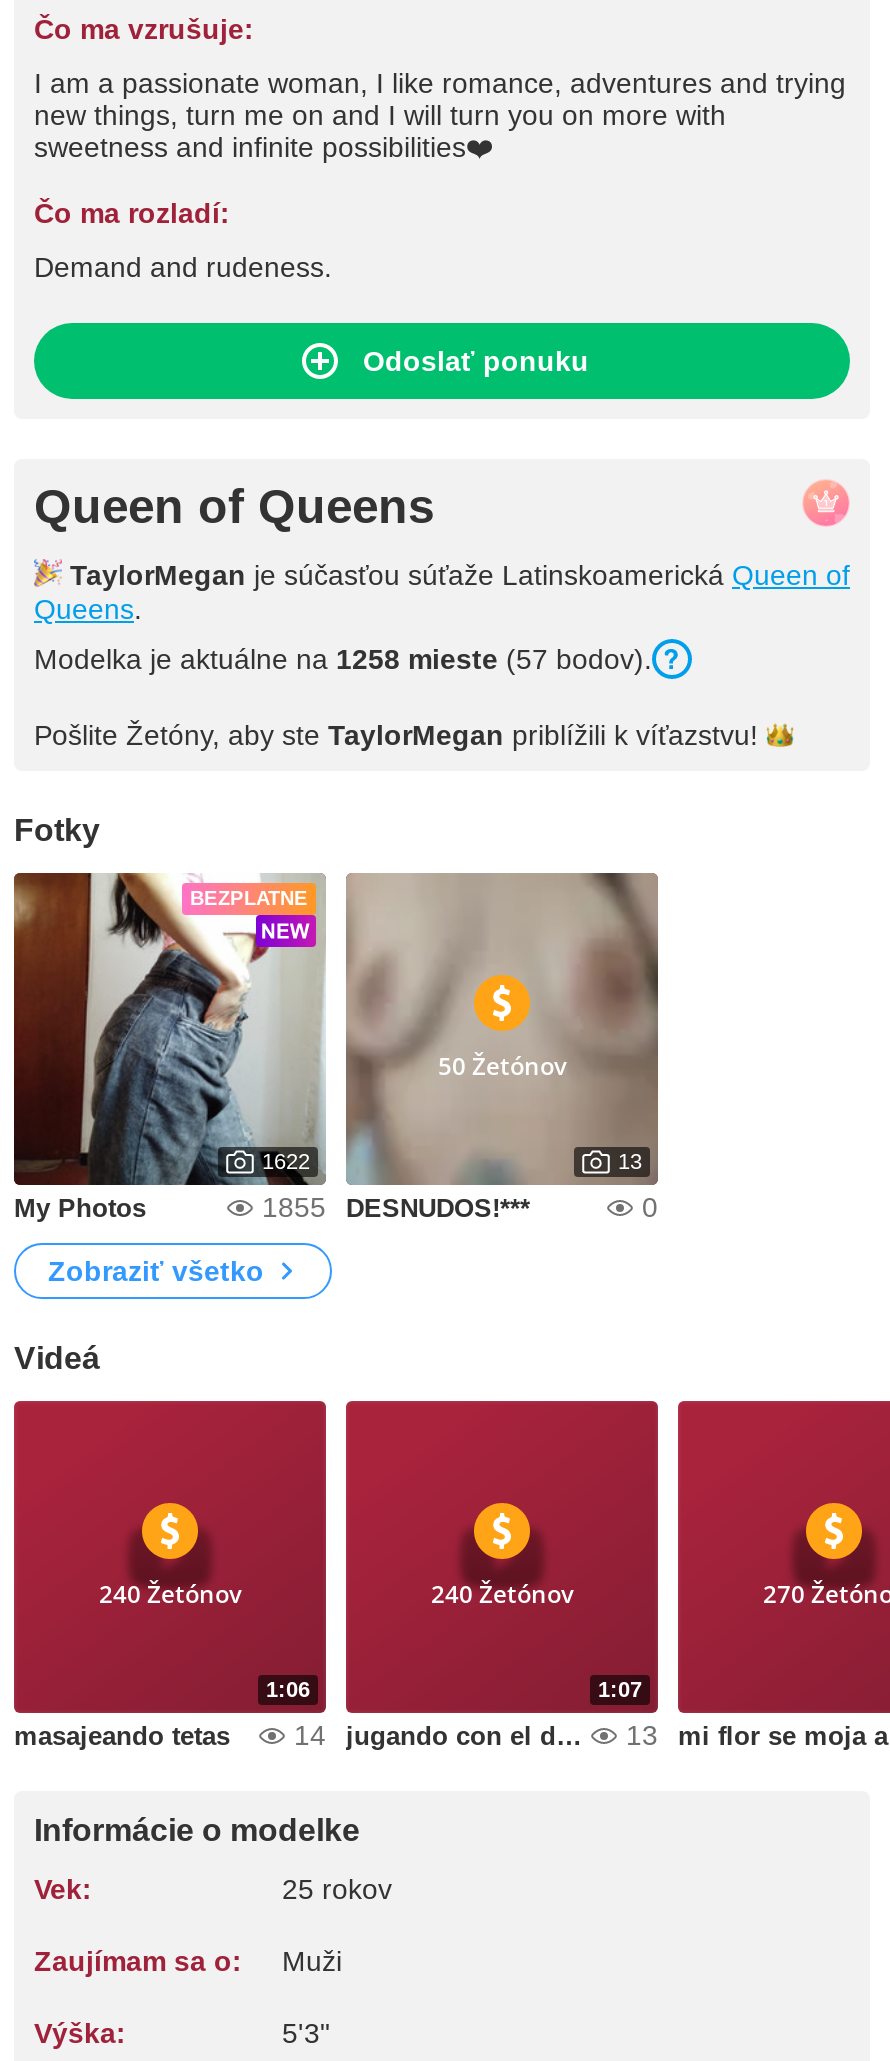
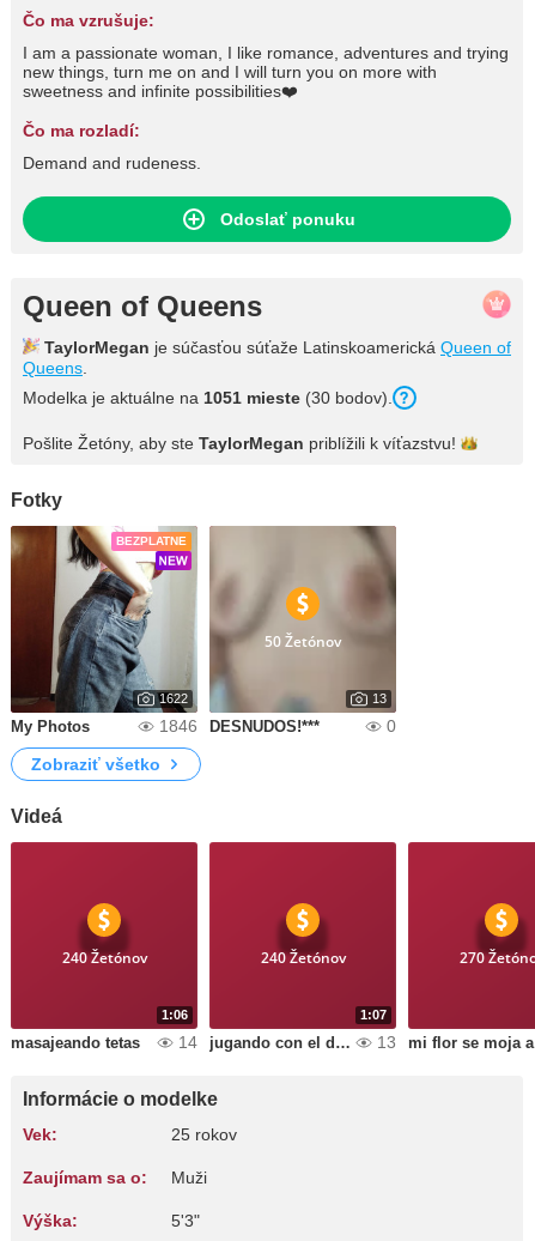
- Modelka je aktuálne na 1258 mieste (57 bodov).
+ Modelka je aktuálne na 1051 mieste (30 bodov).

- 1855 DESNUDOS!***
+ 1846 DESNUDOS!***
